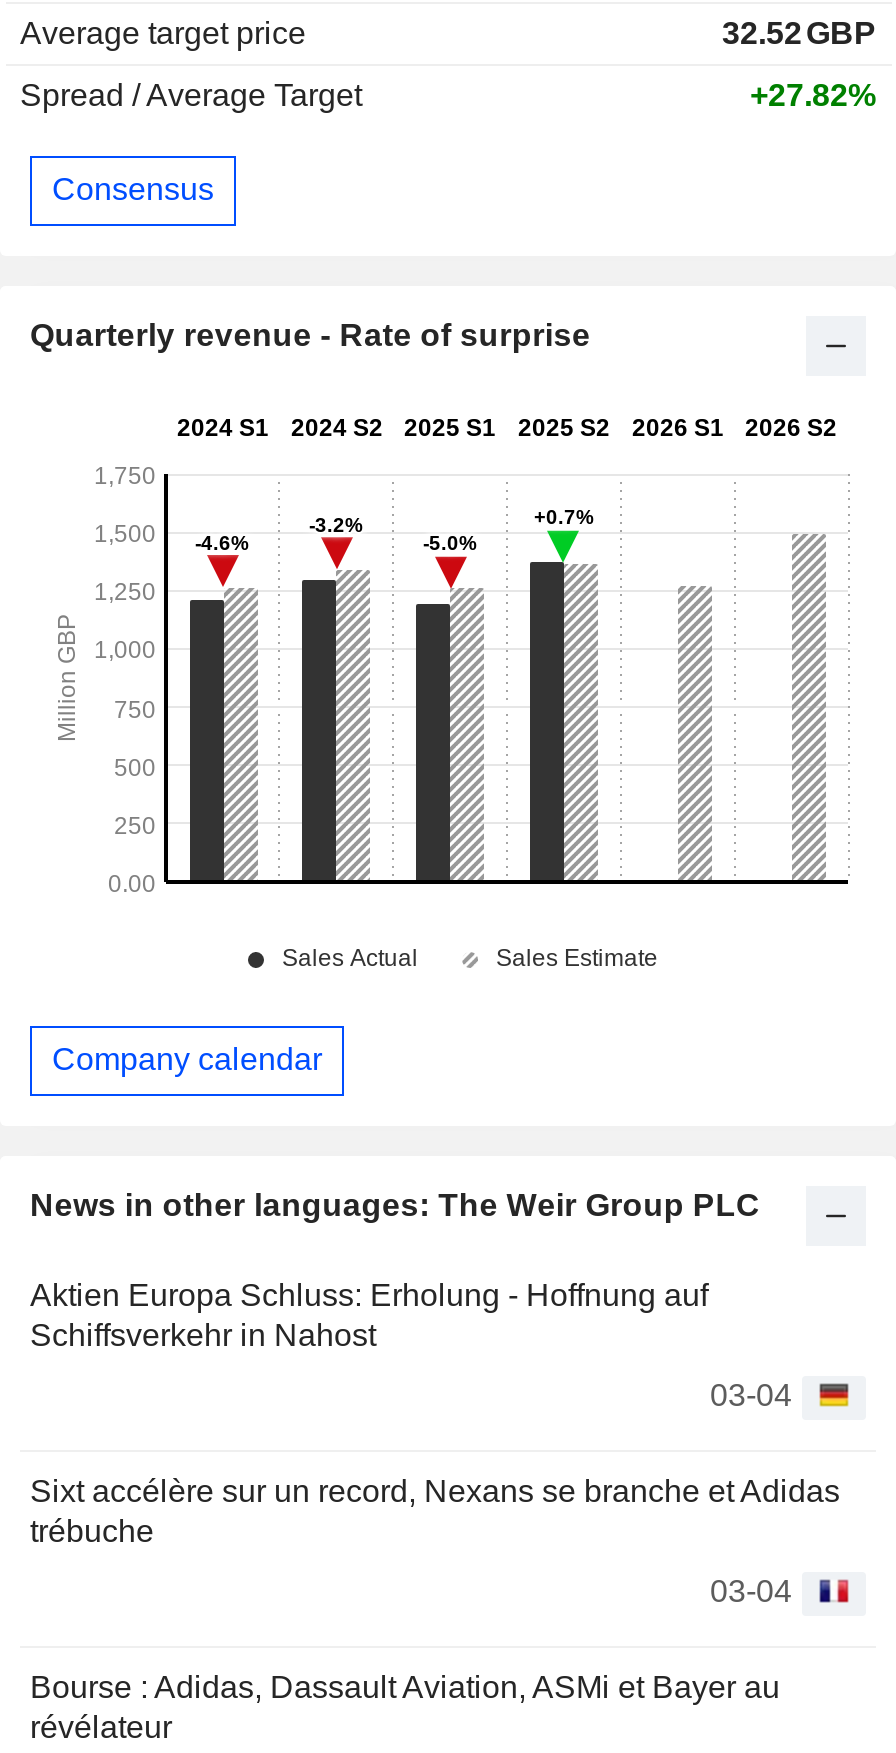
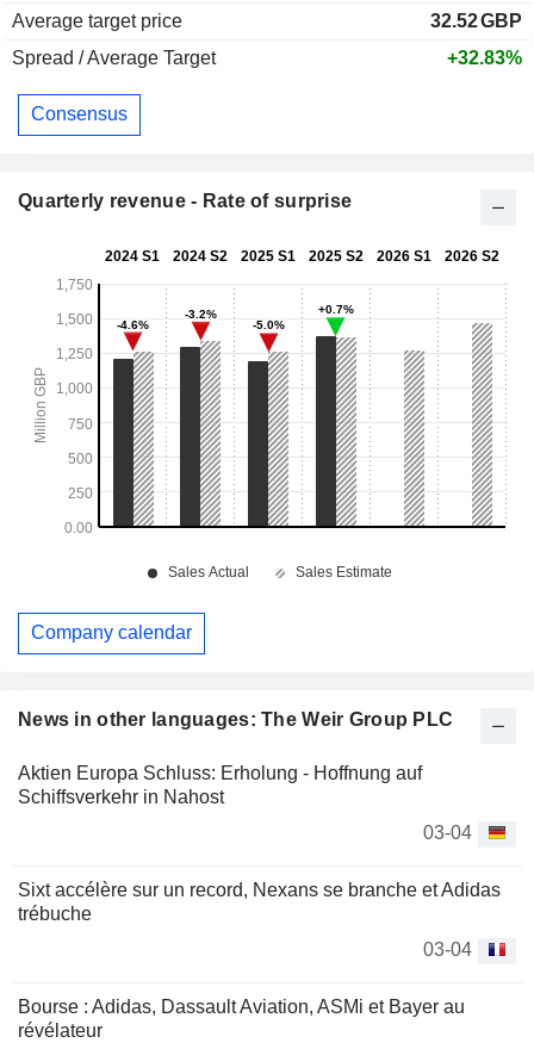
- +27.82%
+ +32.83%
